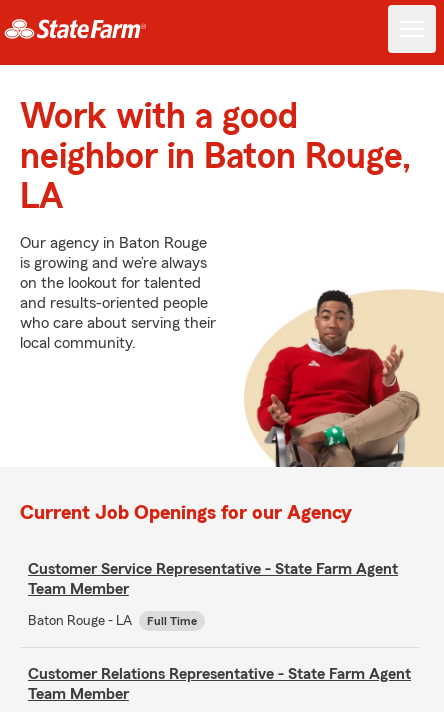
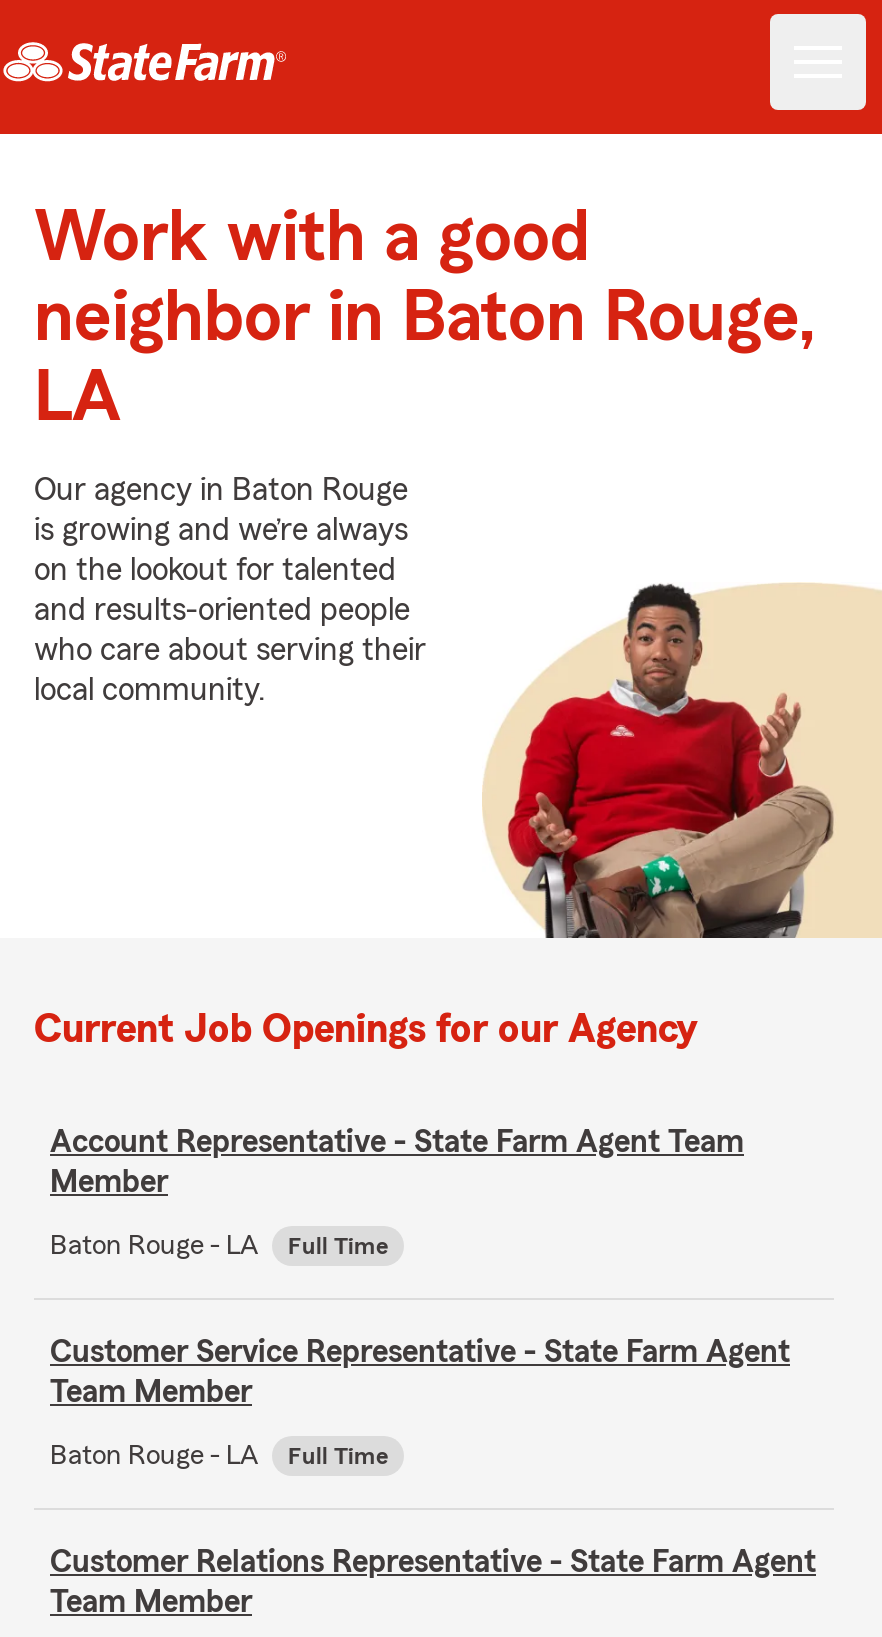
+ Account Representative - State Farm Agent Team
+ Member
+ Baton Rouge - LA
+ Full Time
